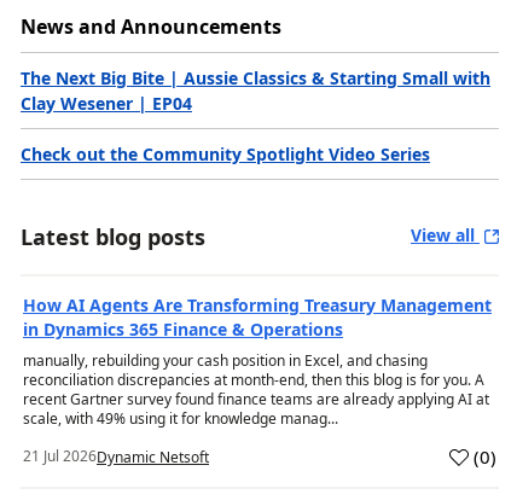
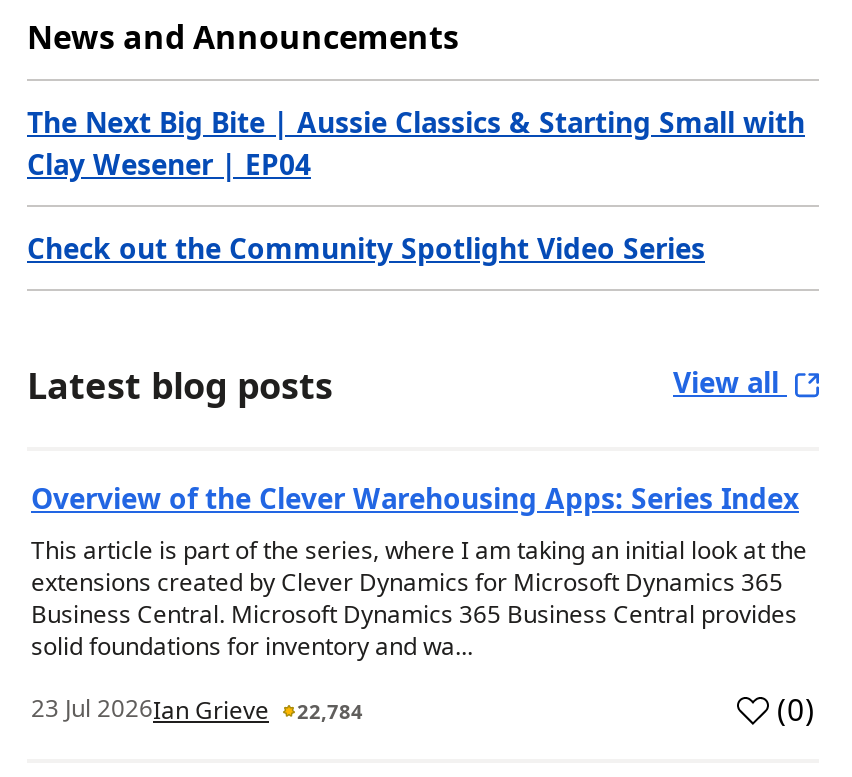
- How AI Agents Are Transforming Treasury Management
- in Dynamics 365 Finance & Operations
- manually, rebuilding your cash position in Excel, and chasing
- reconciliation discrepancies at month-end, then this blog is for you. A
- recent Gartner survey found finance teams are already applying AI at
- scale, with 49% using it for knowledge manag...
+ Overview of the Clever Warehousing Apps: Series Index
+ This article is part of the series, where I am taking an initial look at the
+ extensions created by Clever Dynamics for Microsoft Dynamics 365
+ Business Central. Microsoft Dynamics 365 Business Central provides
+ solid foundations for inventory and wa...

- 21 Jul 2026Dynamic Netsoft
+ 23 Jul 2026Ian Grieve
+ 22,784
